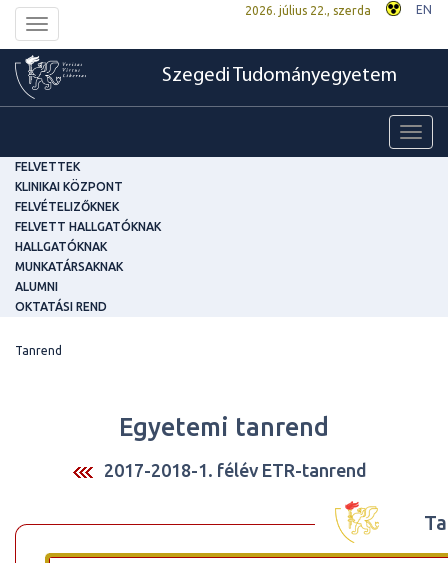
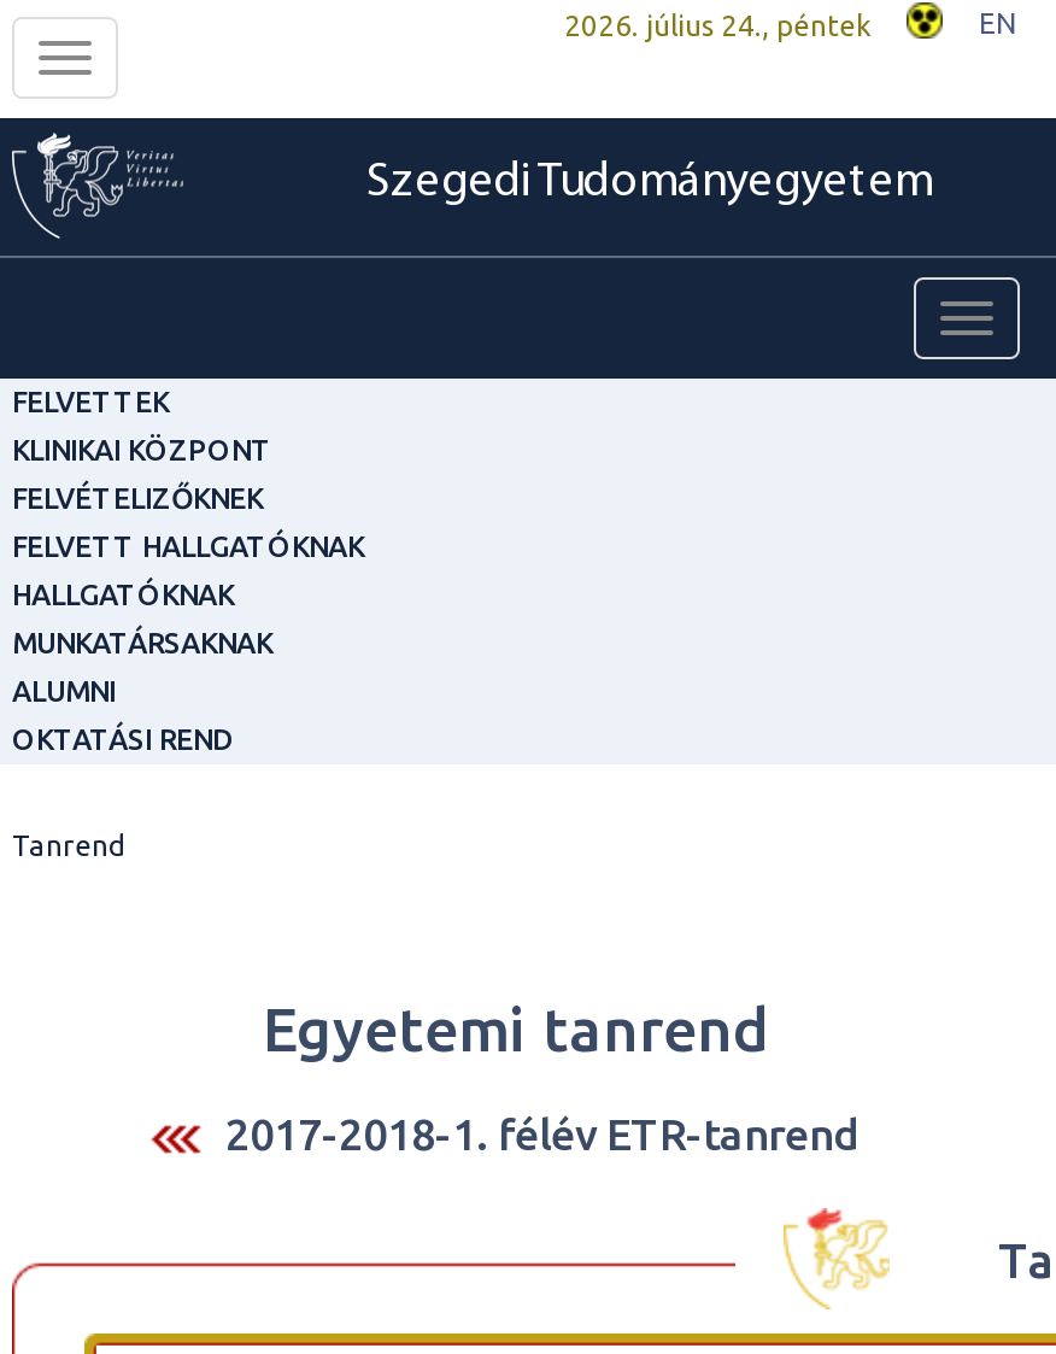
- 2026. július 22., szerda
+ 2026. július 24., péntek
